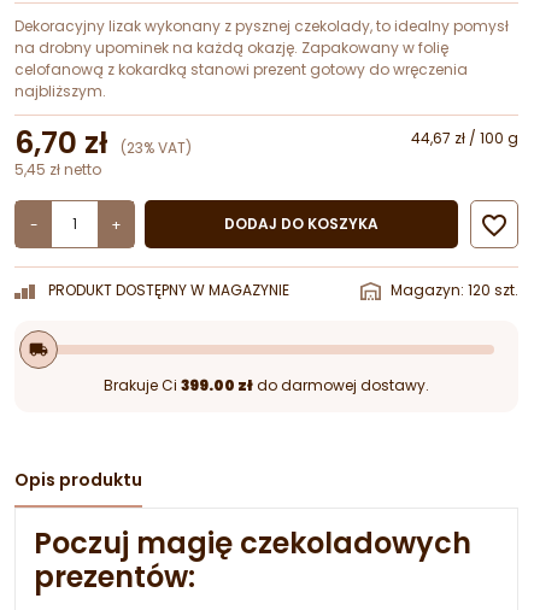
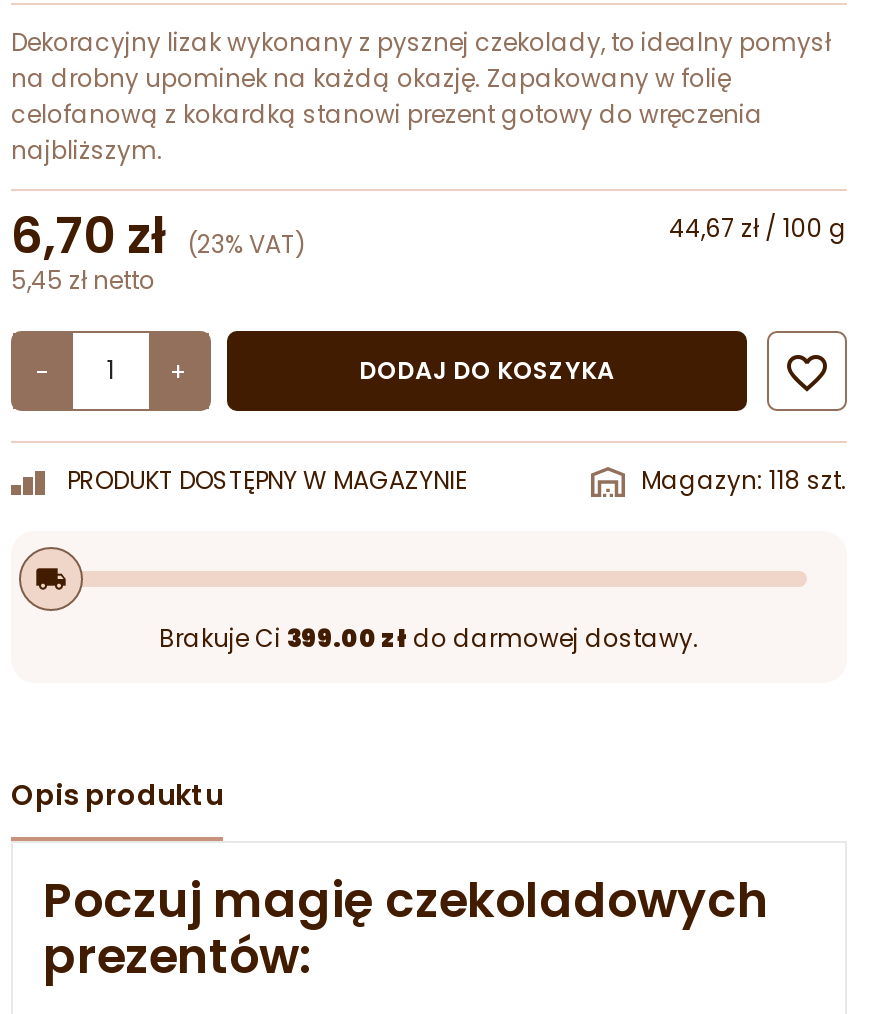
- Magazyn: 120 szt.
+ Magazyn: 118 szt.
